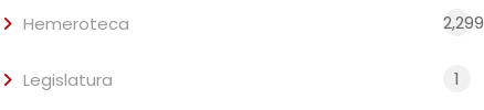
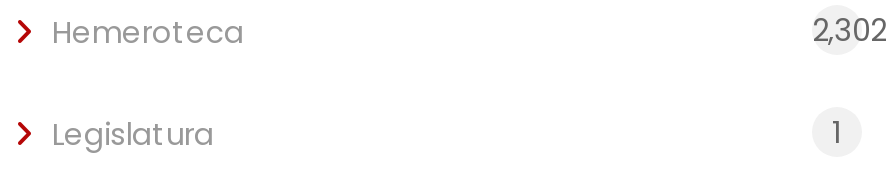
- 2,299
+ 2,302
